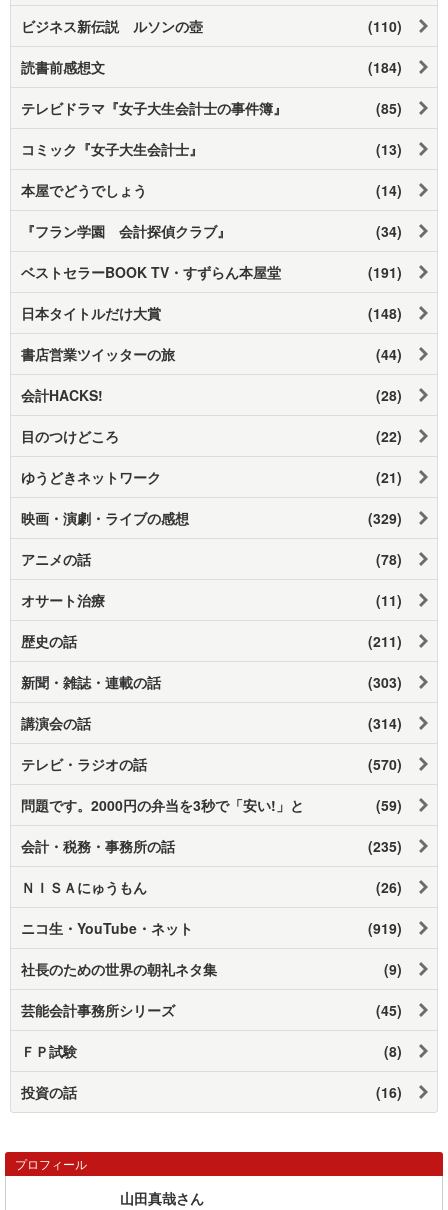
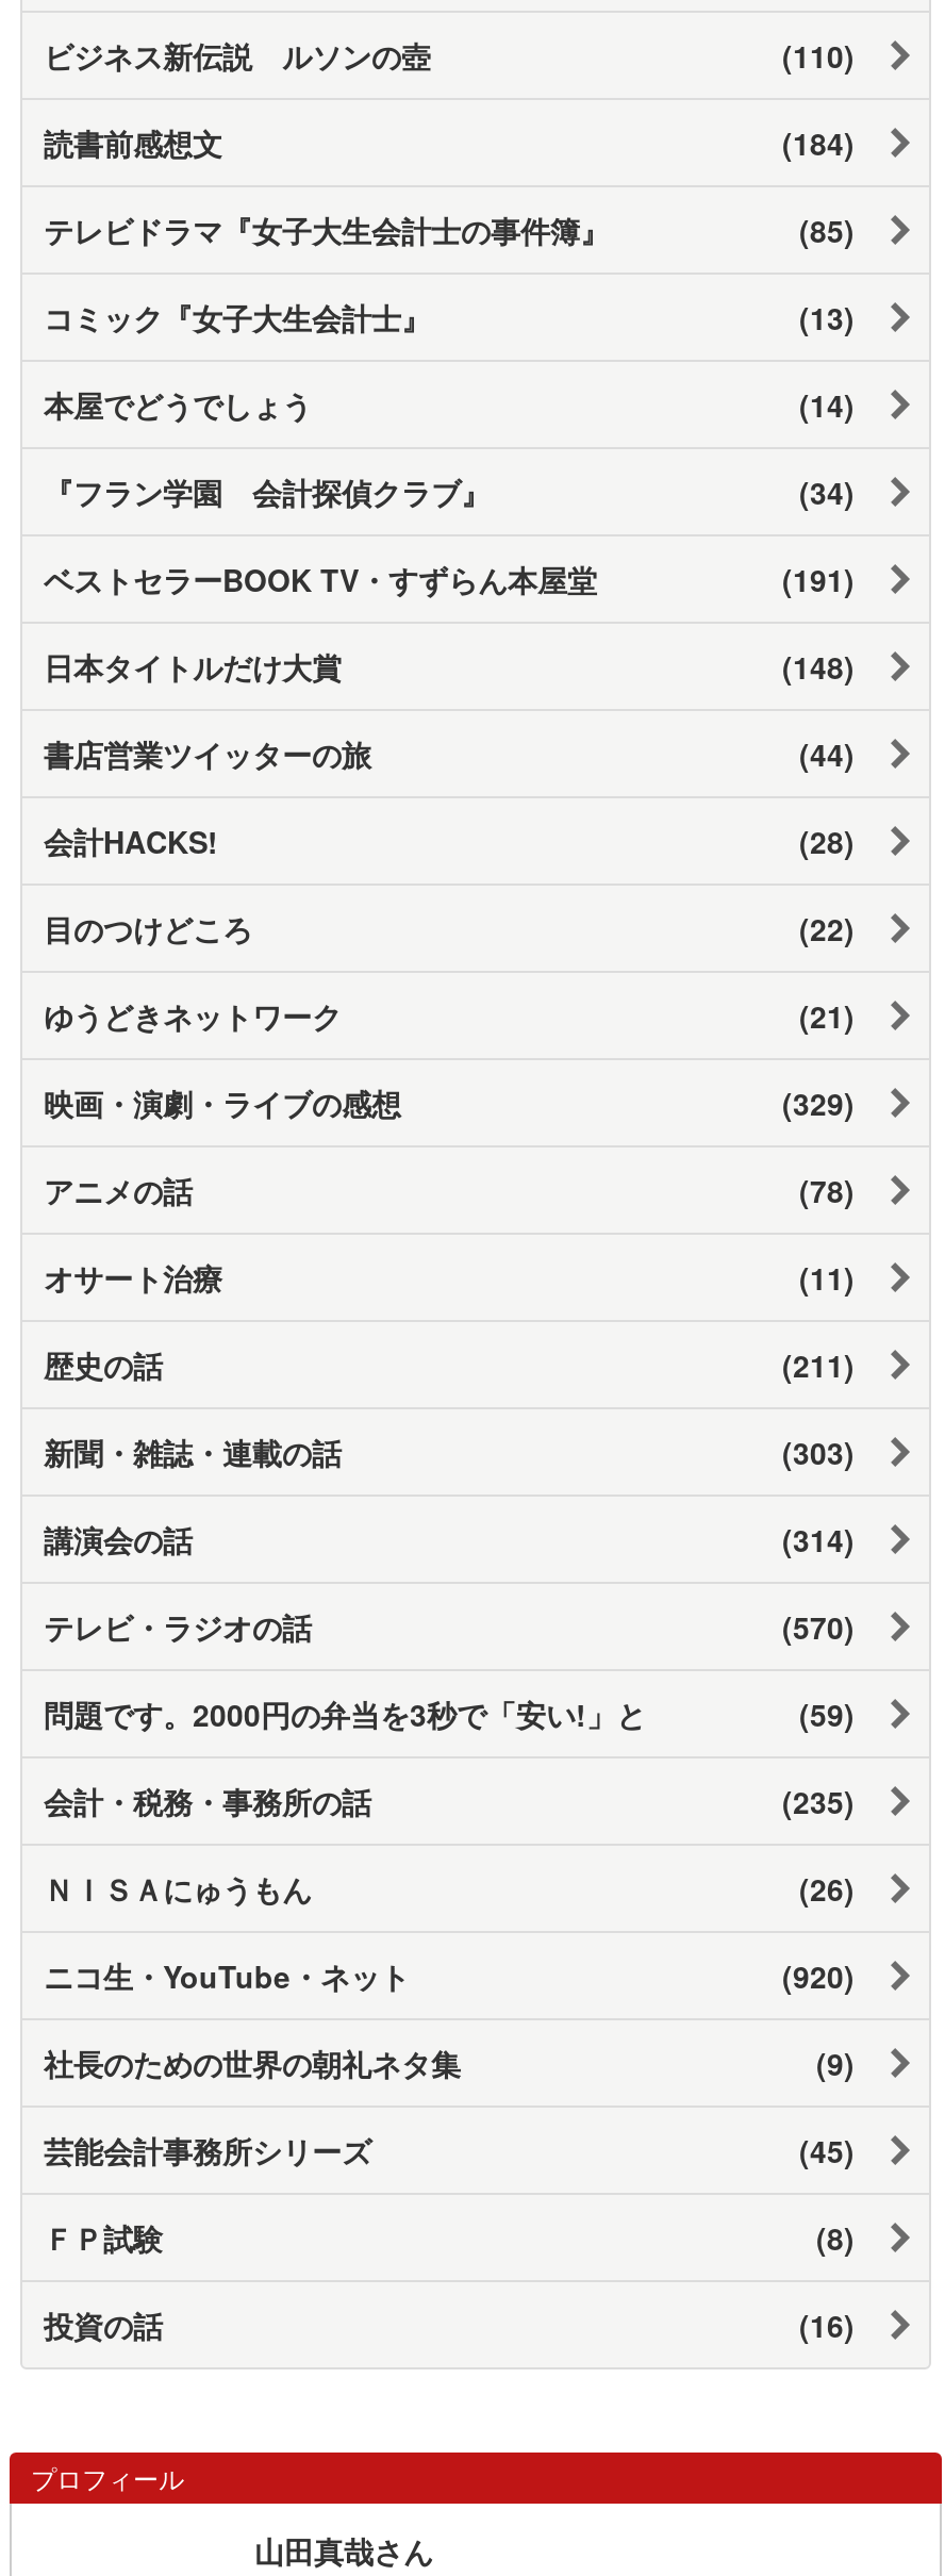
- (919)
+ (920)
